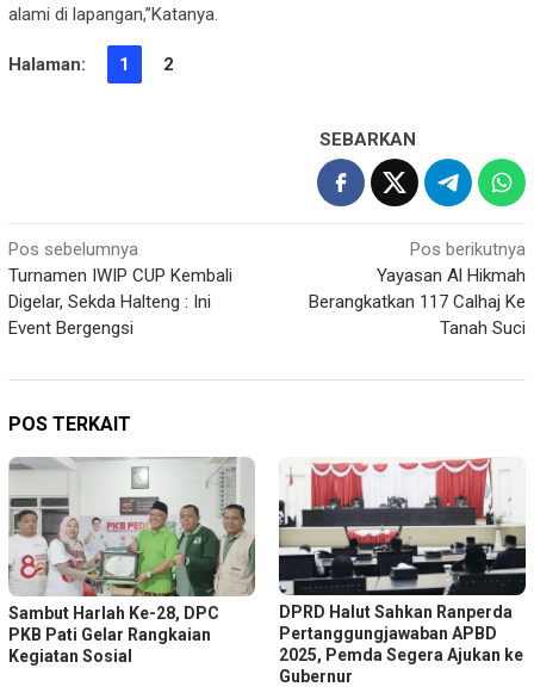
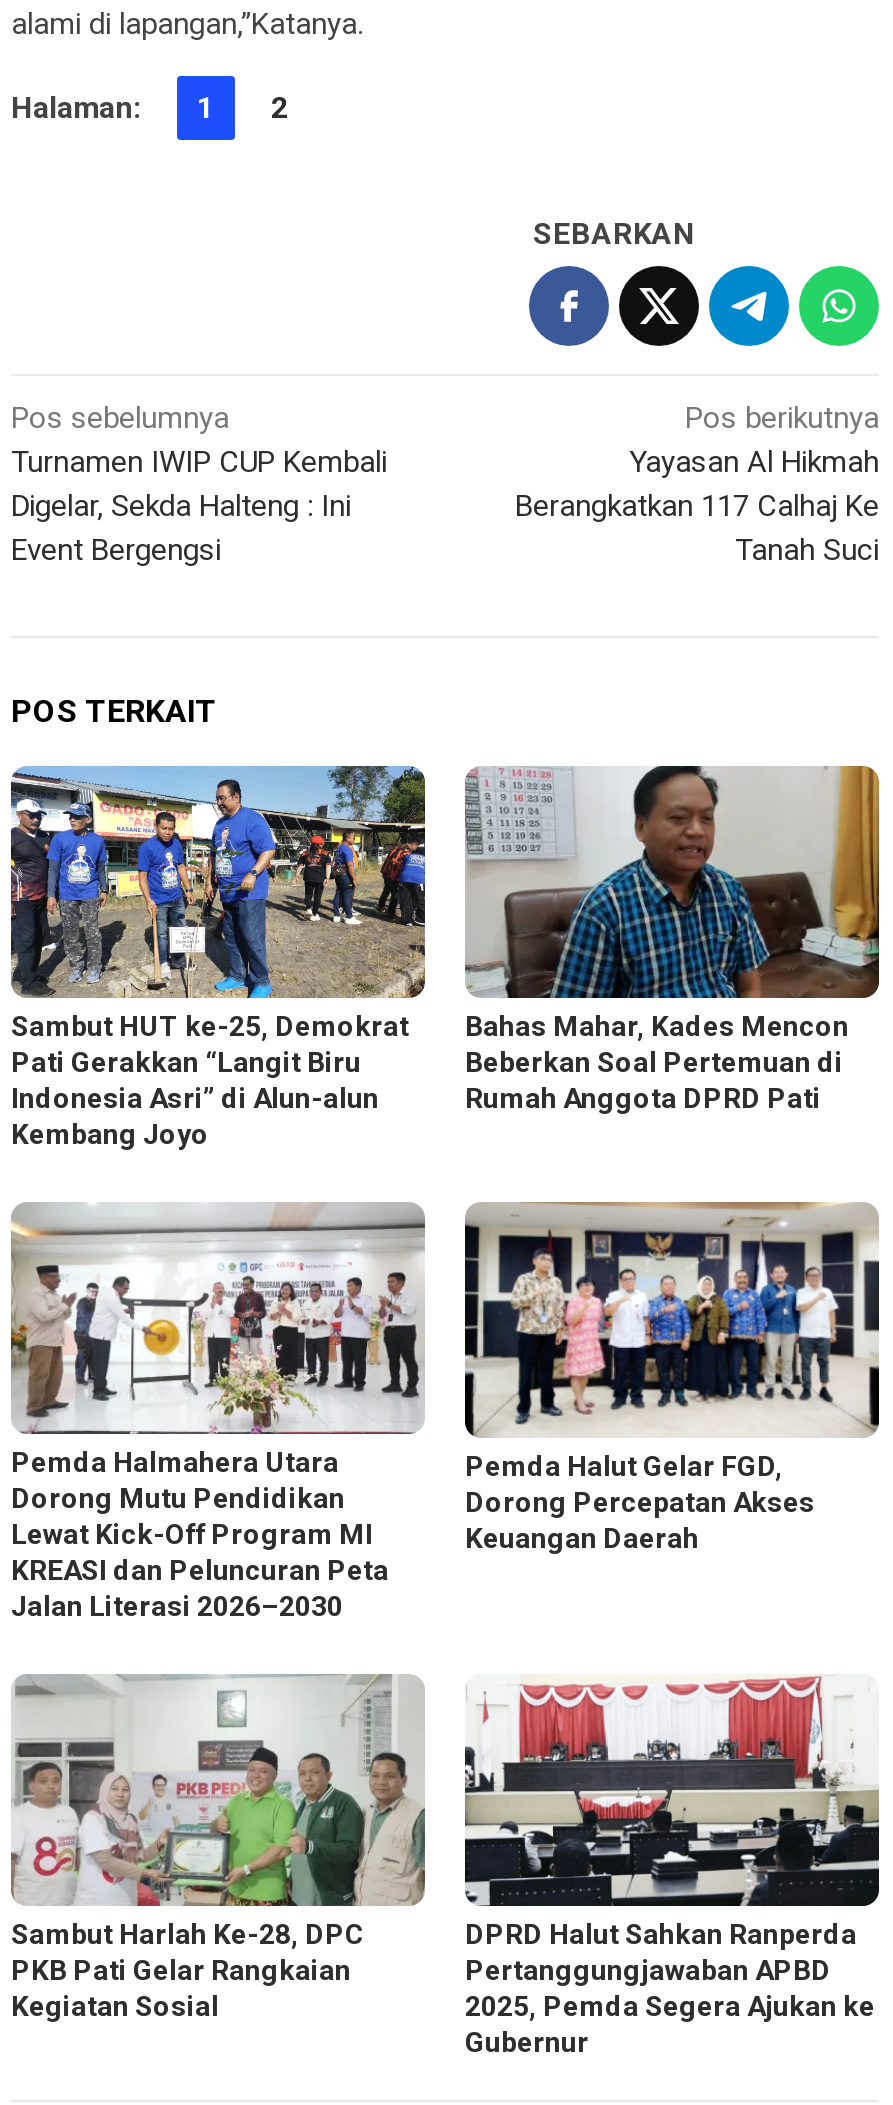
+ [image]
+ Sambut HUT ke-25, Demokrat
+ Pati Gerakkan “Langit Biru
+ Indonesia Asri” di Alun-alun
+ Kembang Joyo

+ [image]
+ Pemda Halmahera Utara
+ Dorong Mutu Pendidikan
+ Lewat Kick-Off Program MI
+ KREASI dan Peluncuran Peta
+ Jalan Literasi 2026–2030

+ [image]
+ Bahas Mahar, Kades Mencon
+ Beberkan Soal Pertemuan di
+ Rumah Anggota DPRD Pati

+ [image]
+ Pemda Halut Gelar FGD,
+ Dorong Percepatan Akses
+ Keuangan Daerah
